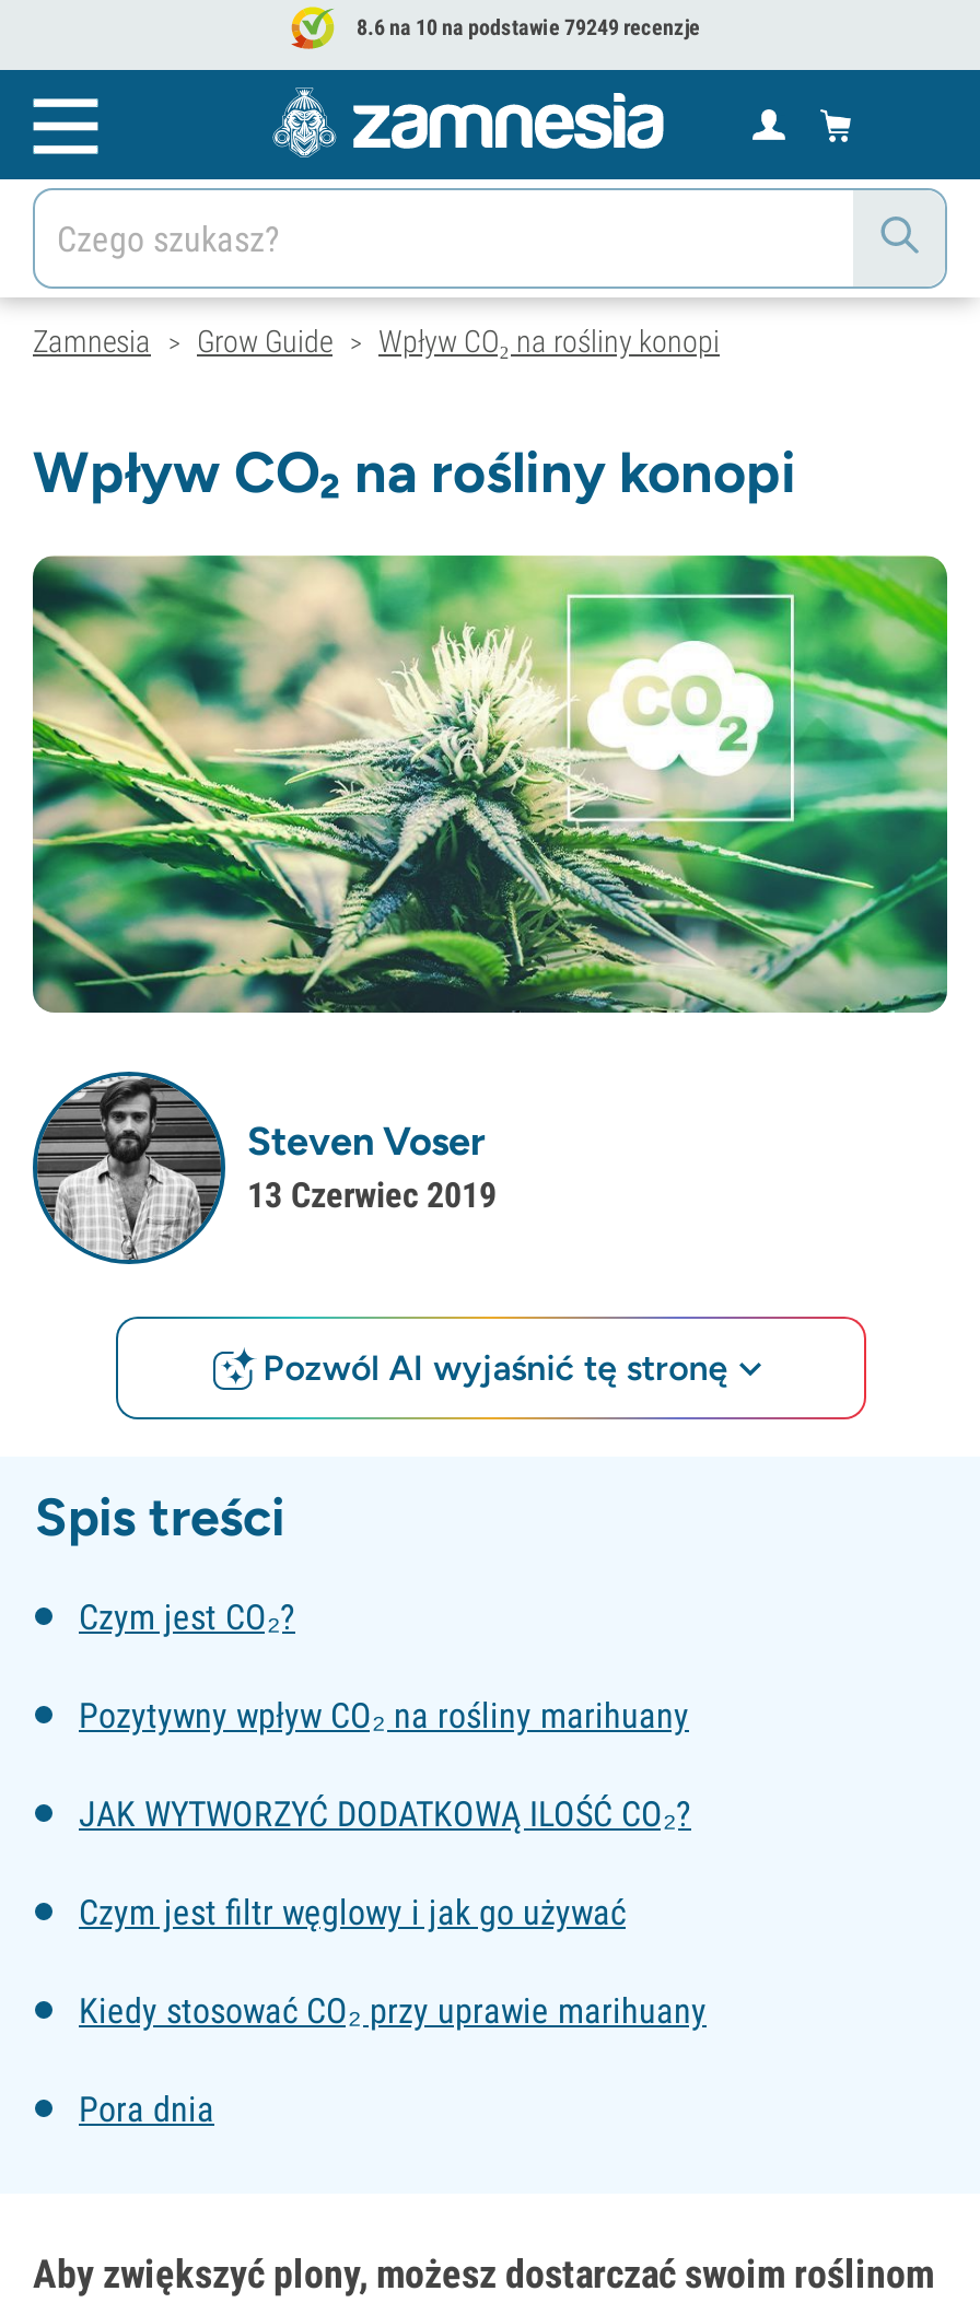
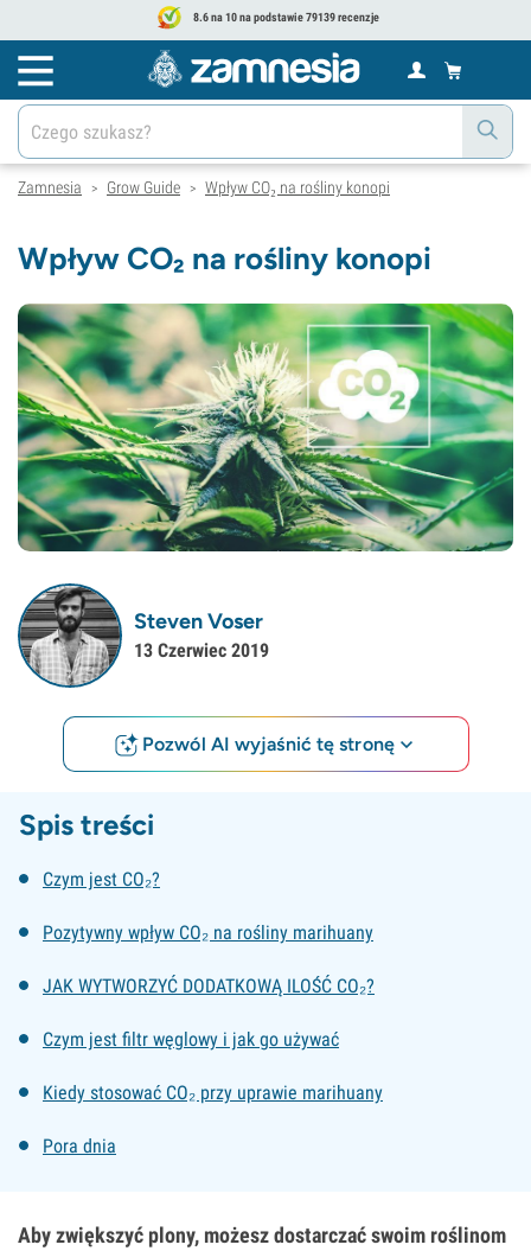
- 8.6 na 10 na podstawie 79249 recenzje
+ 8.6 na 10 na podstawie 79139 recenzje
